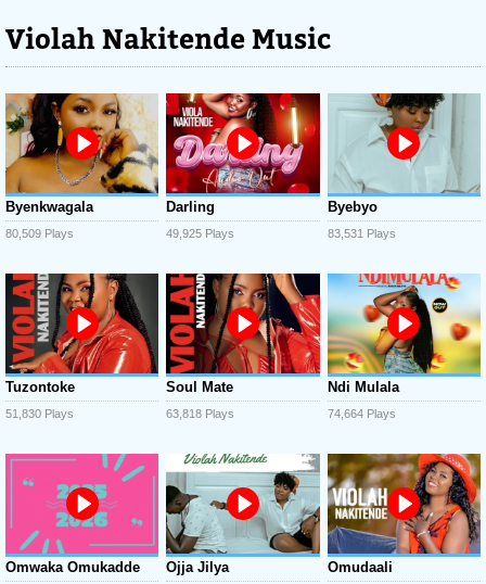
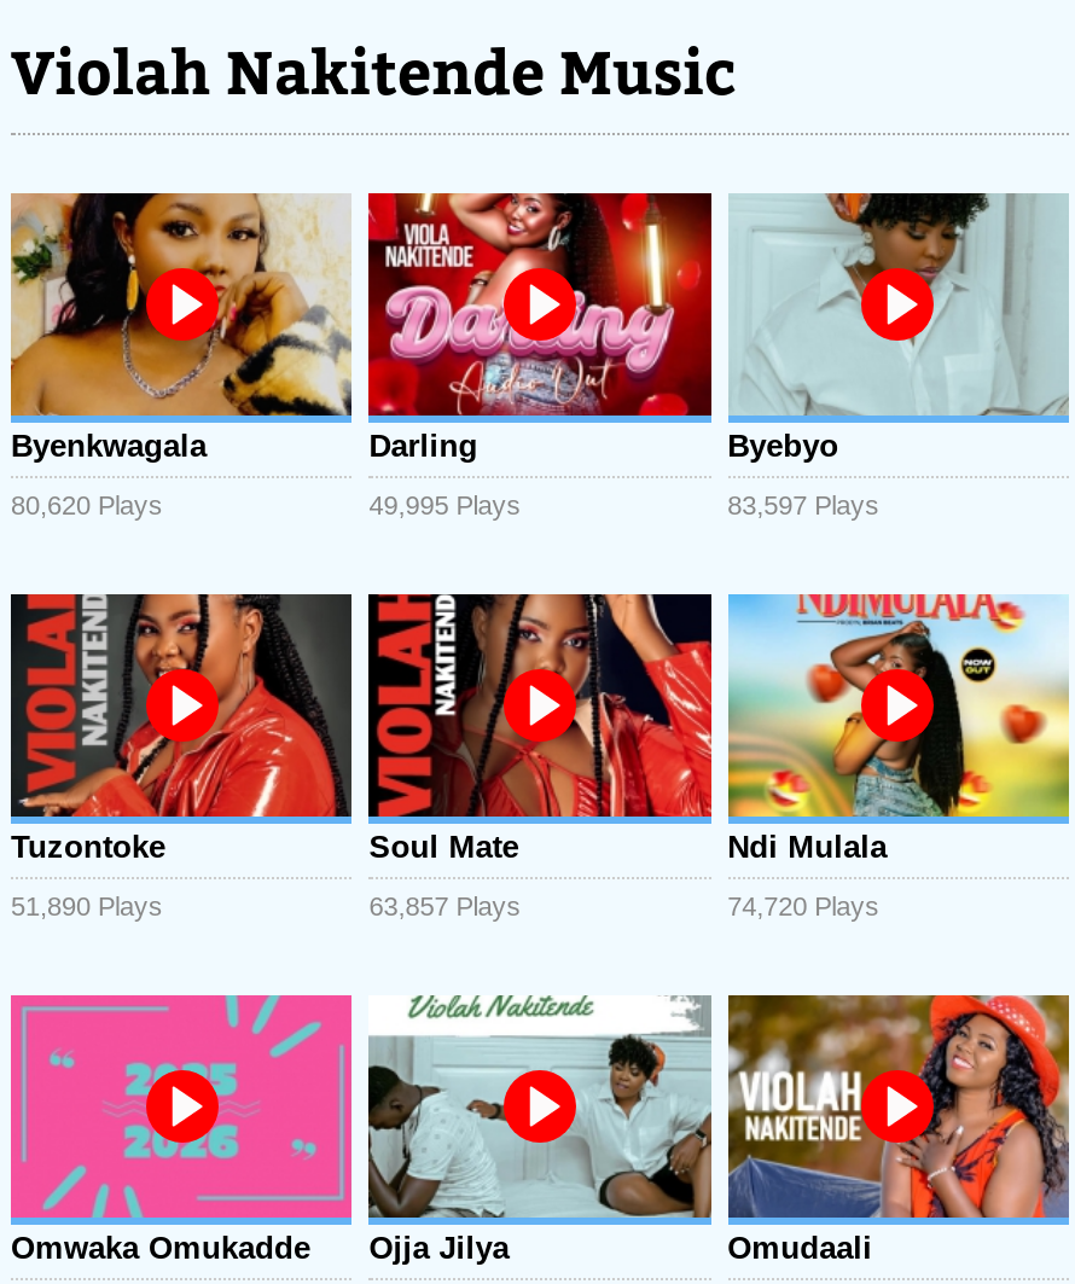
- 80,509 Plays
+ 80,620 Plays

- 49,925 Plays
+ 49,995 Plays

- 83,531 Plays
+ 83,597 Plays

- 51,830 Plays
+ 51,890 Plays

- 63,818 Plays
+ 63,857 Plays

- 74,664 Plays
+ 74,720 Plays
